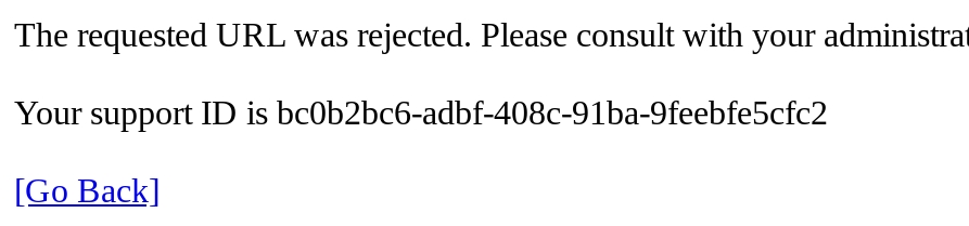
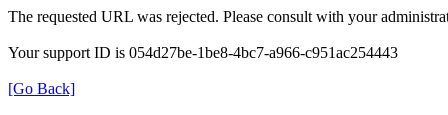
- Your support ID is bc0b2bc6-adbf-408c-91ba-9feebfe5cfc2
+ Your support ID is 054d27be-1be8-4bc7-a966-c951ac254443
